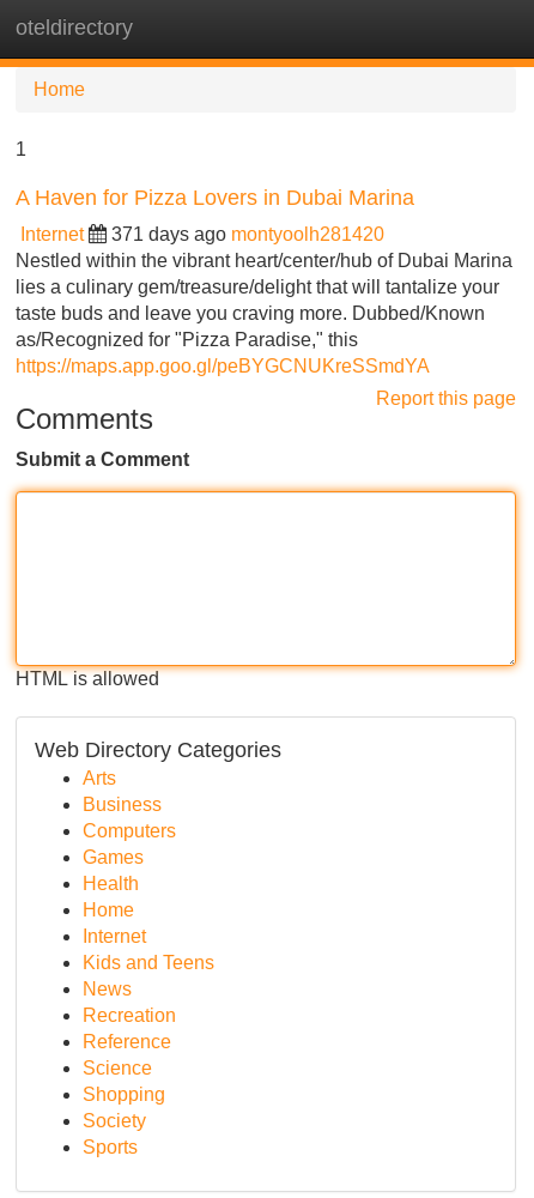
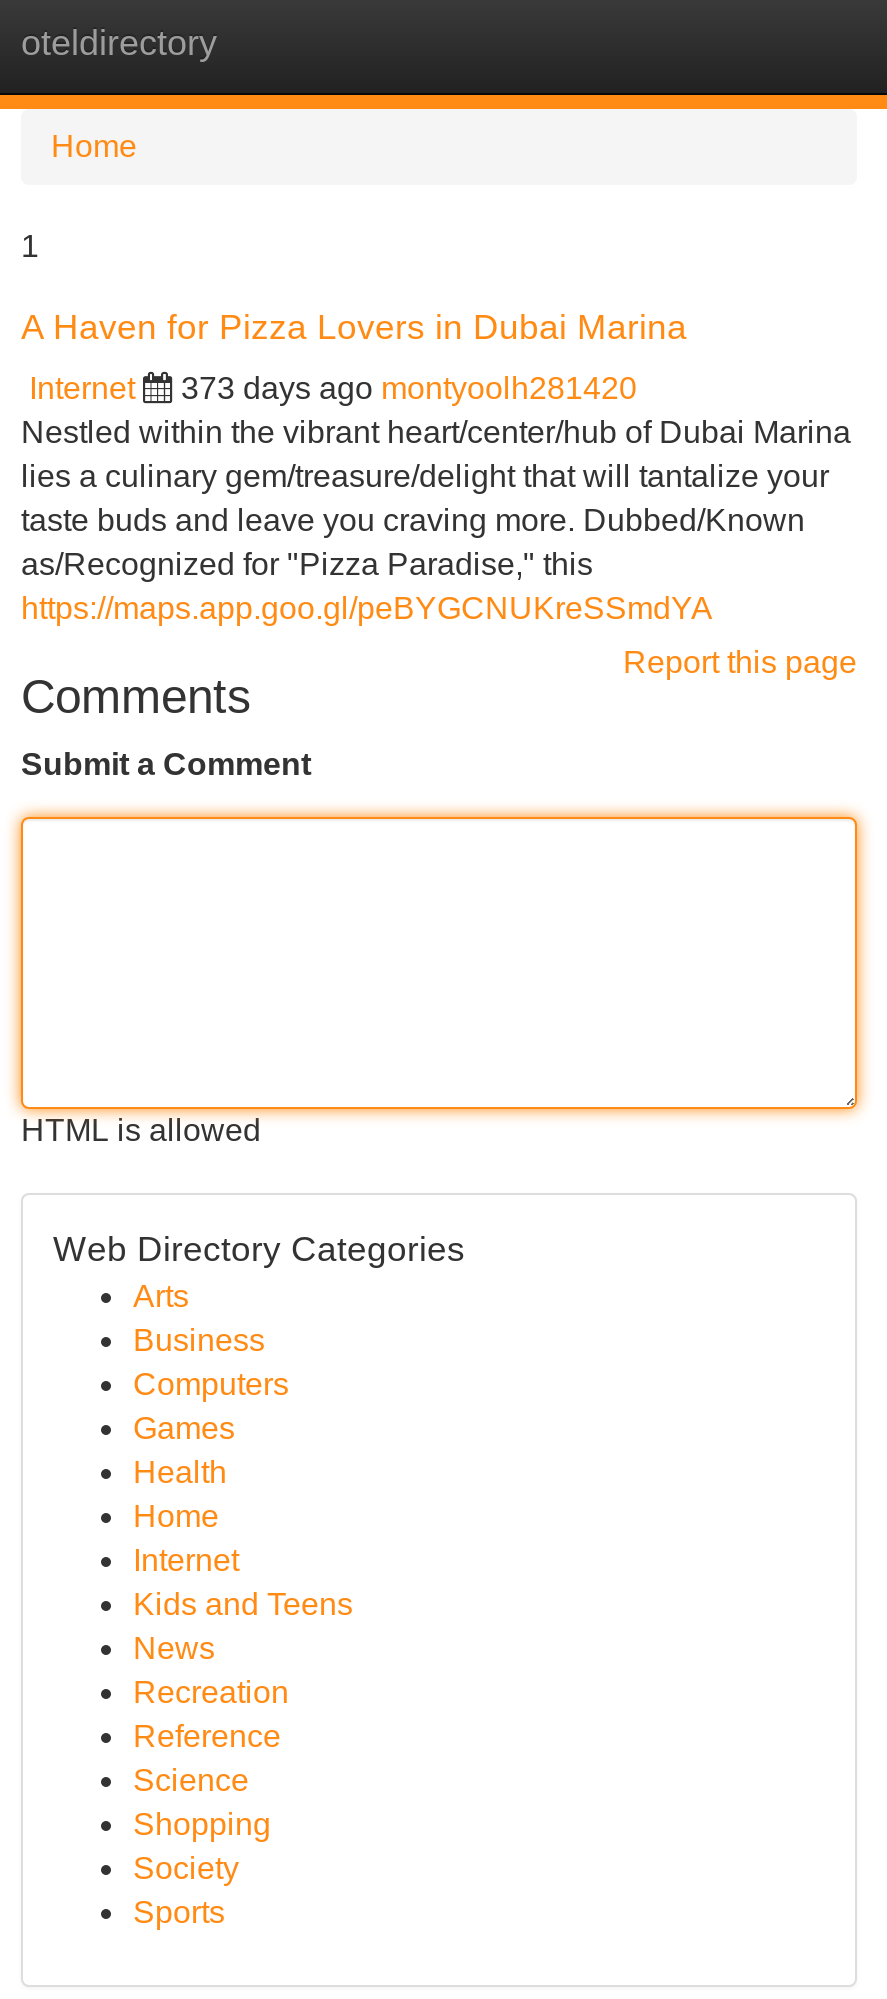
- 371 days ago montyoolh281420
+ 373 days ago montyoolh281420
